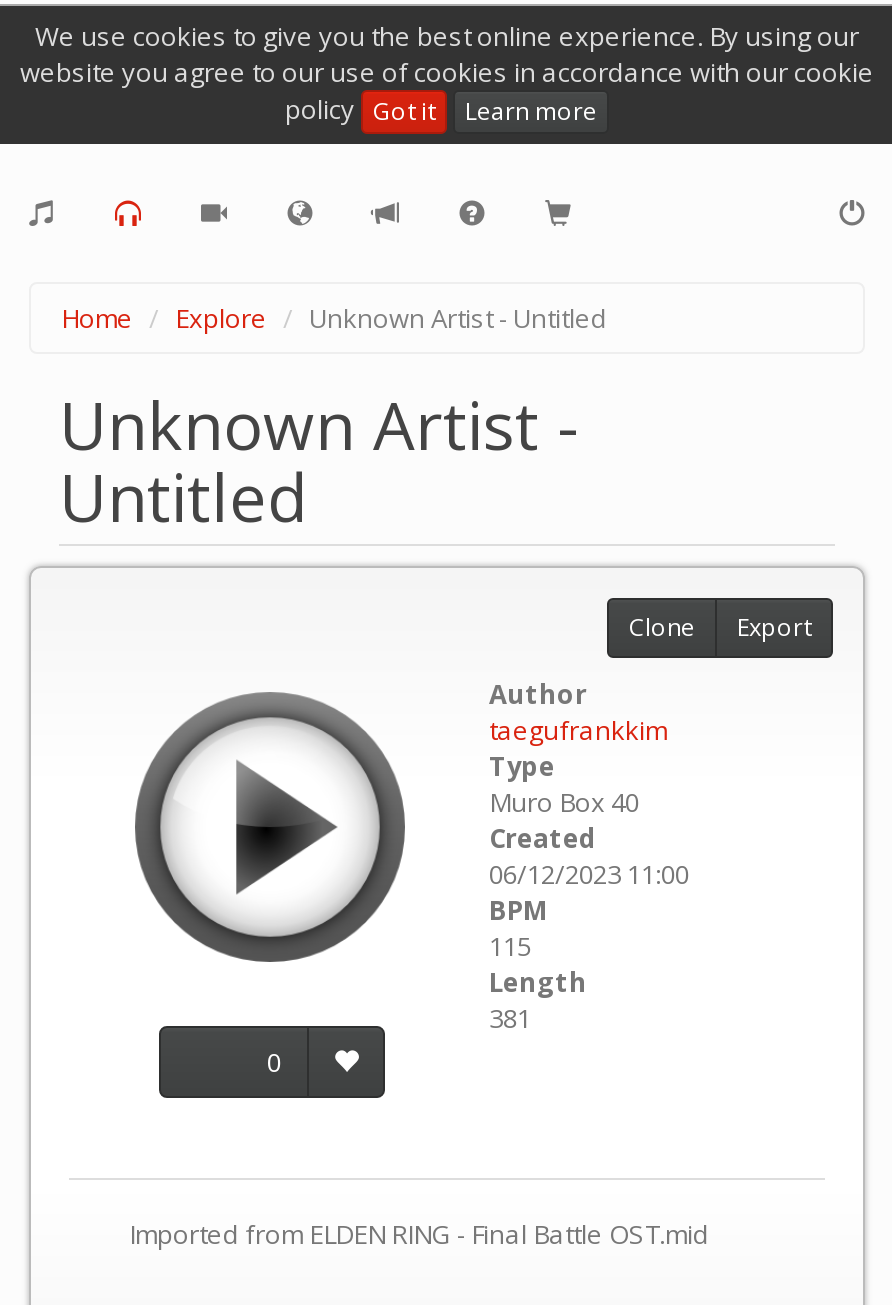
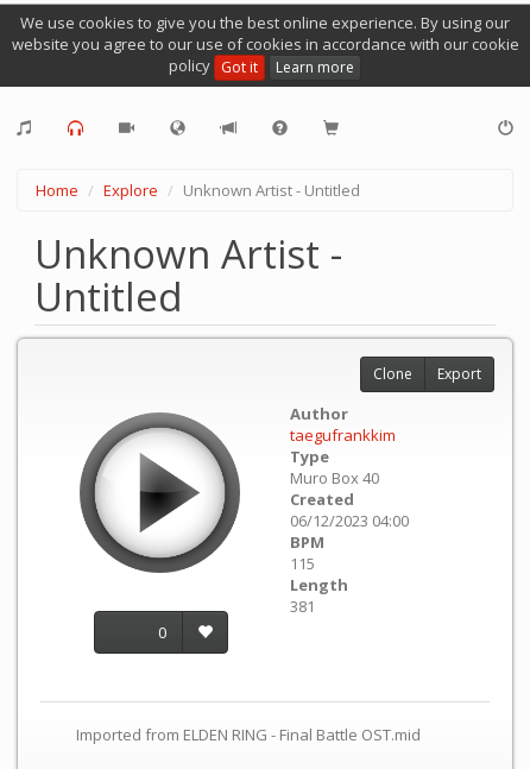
- 06/12/2023 11:00
+ 06/12/2023 04:00
